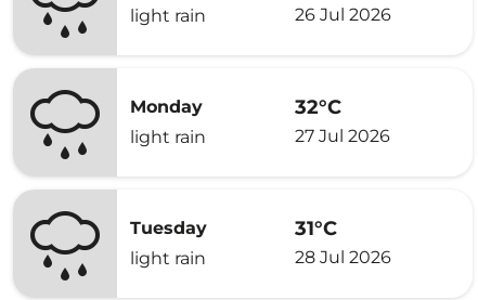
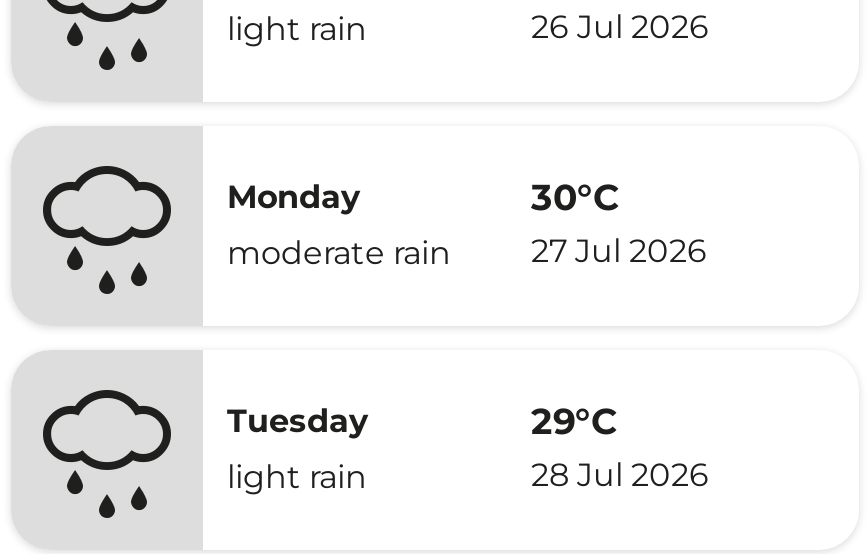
- 32°C
+ 30°C

- light rain
+ moderate rain

- 31°C
+ 29°C
